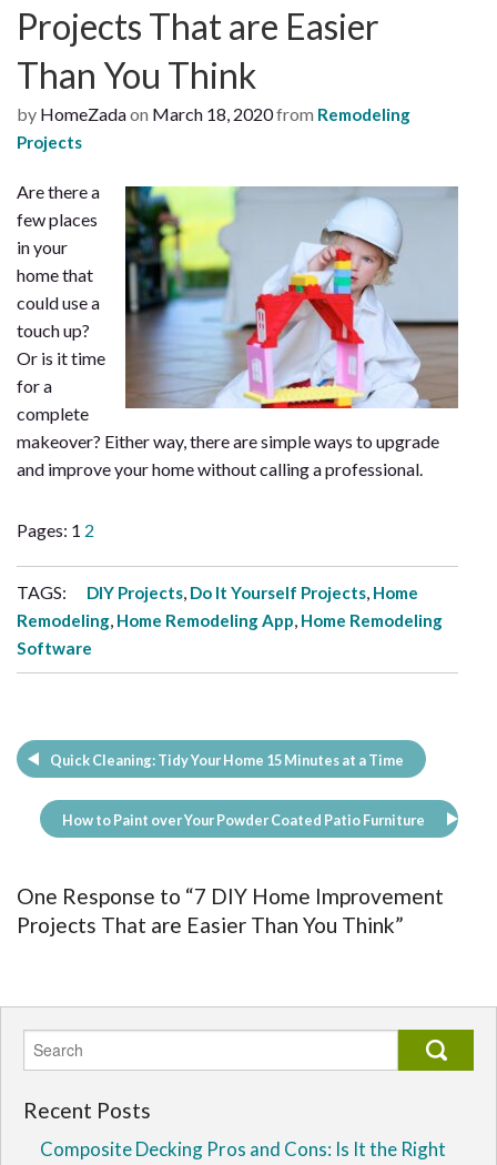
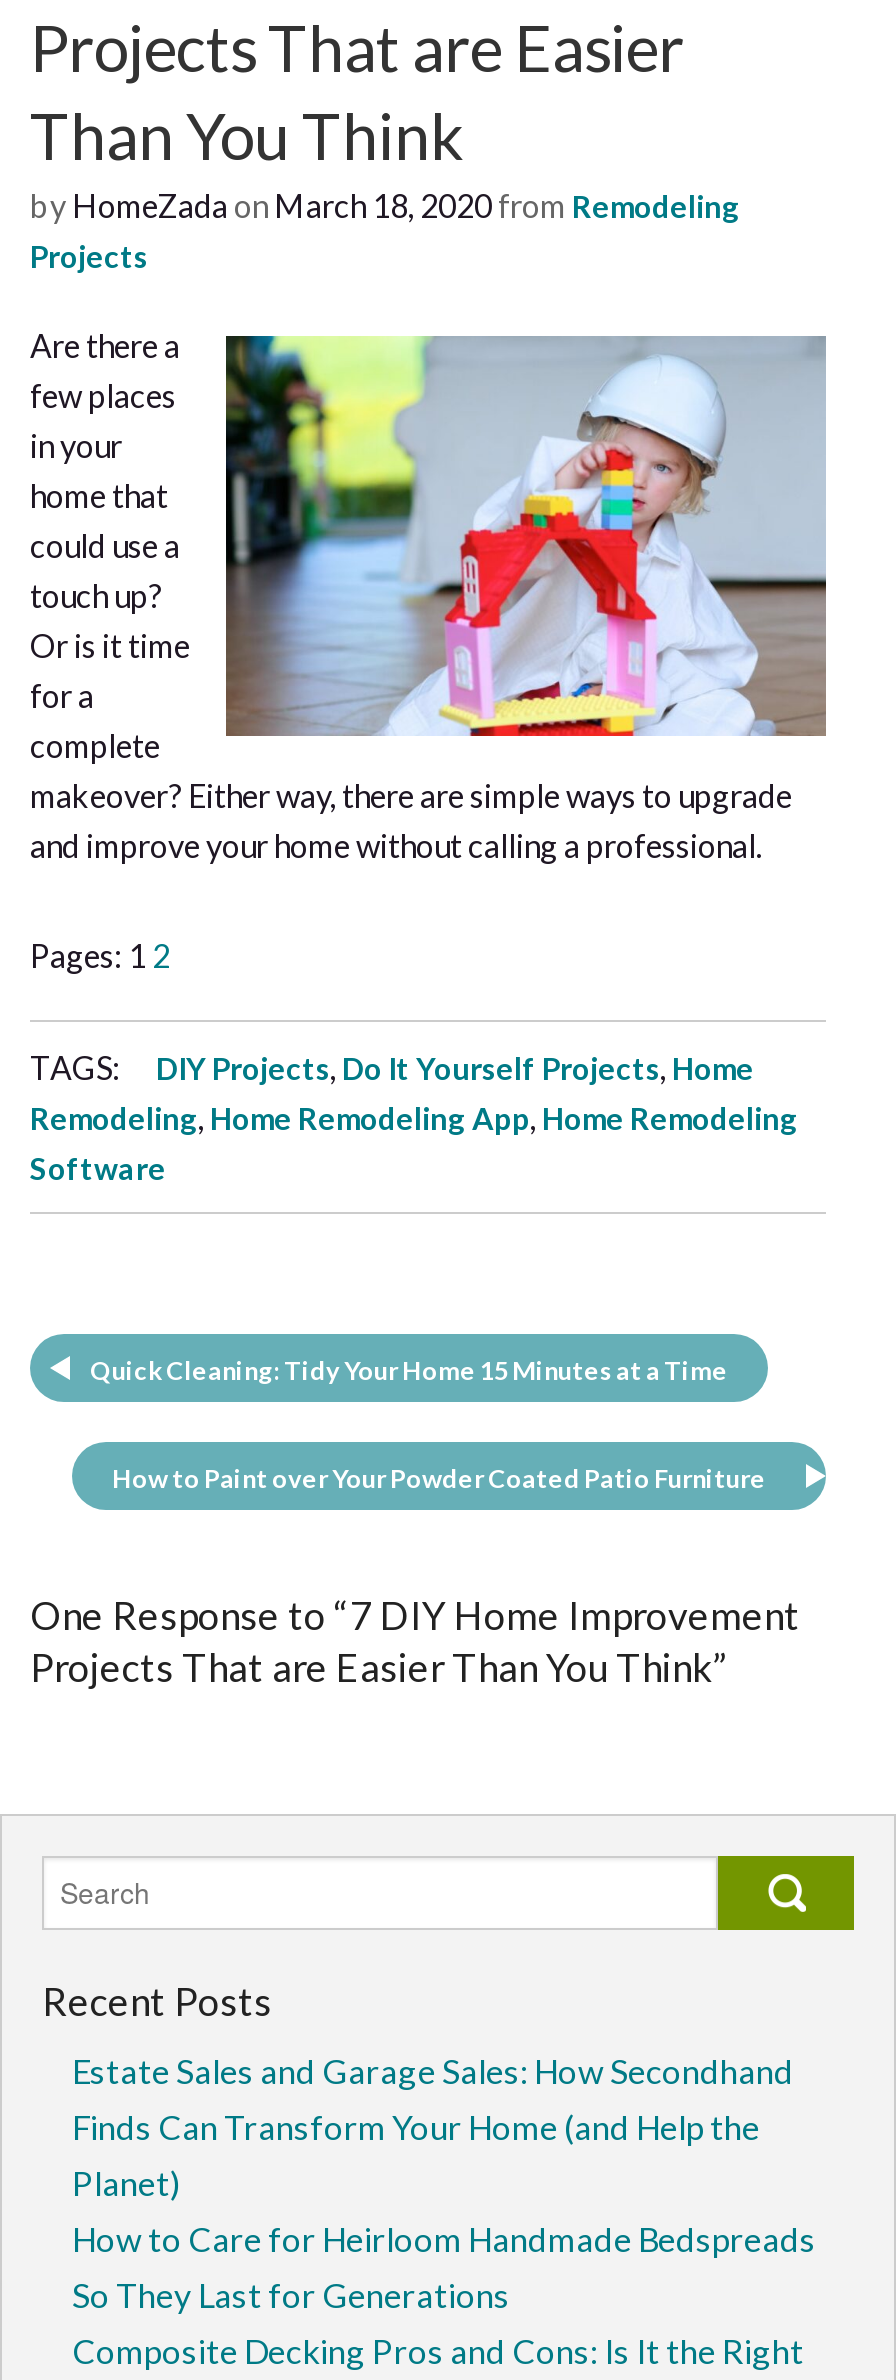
+ Estate Sales and Garage Sales: How Secondhand
+ Finds Can Transform Your Home (and Help the
+ Planet)
+ How to Care for Heirloom Handmade Bedspreads
+ So They Last for Generations
